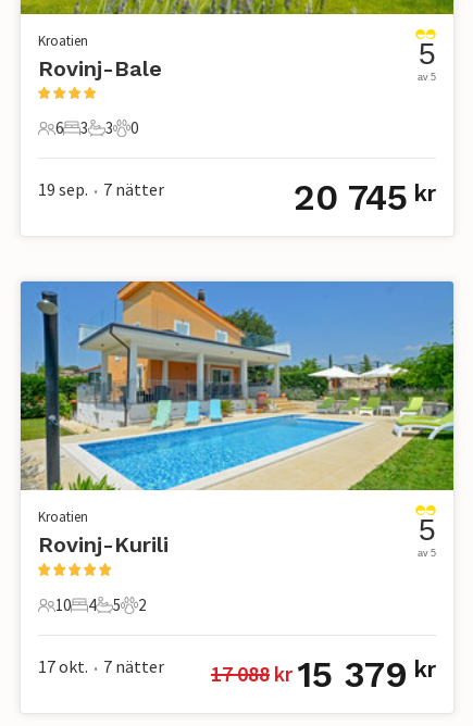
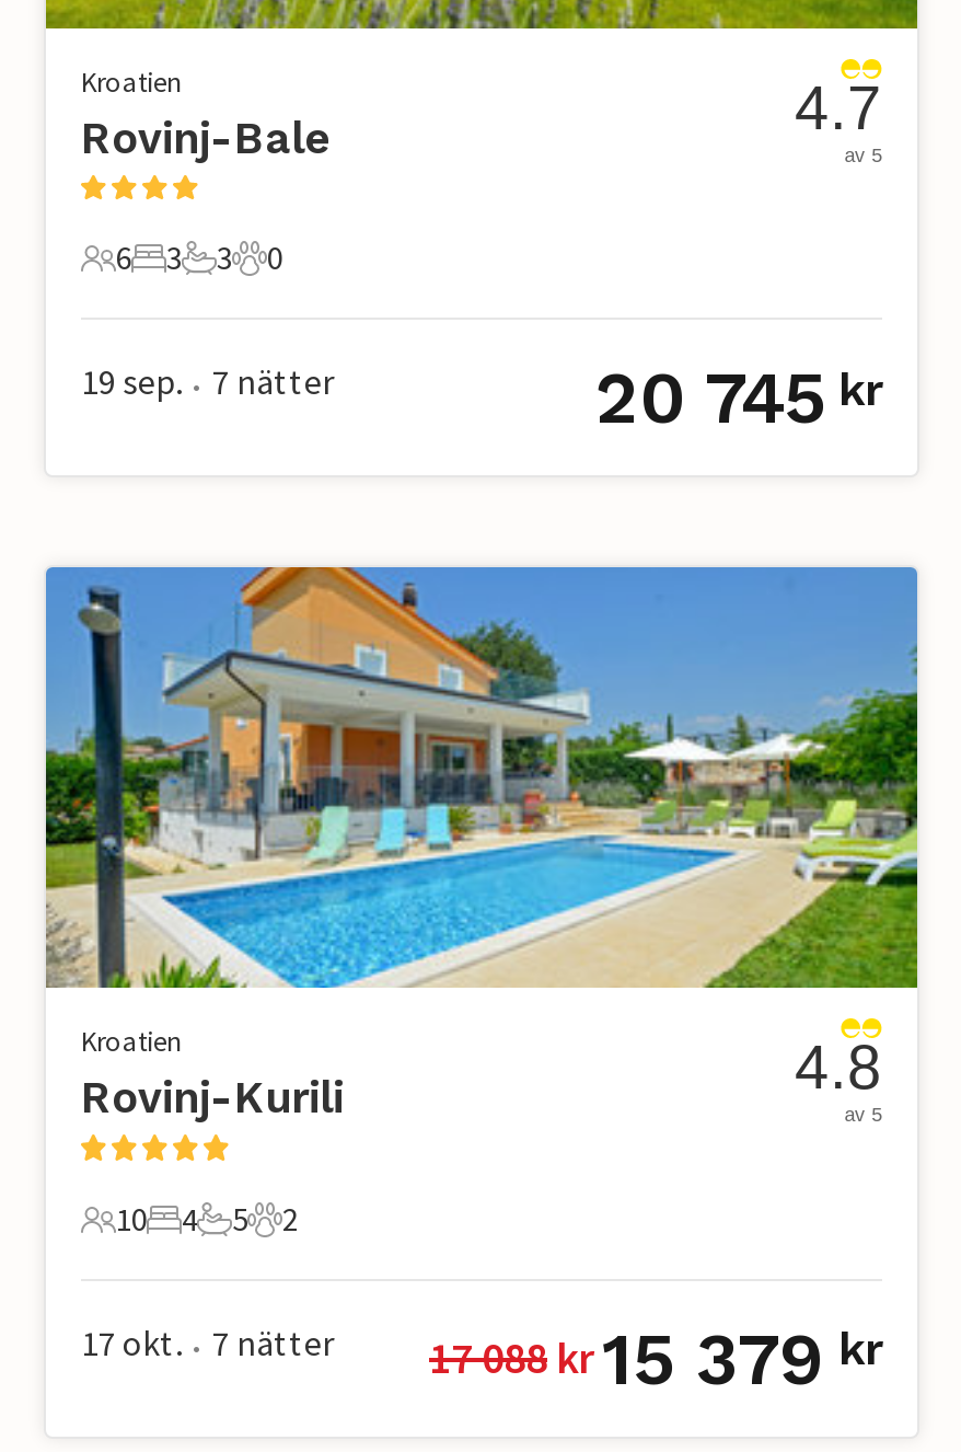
- 5
+ 4.7

- 5
+ 4.8
